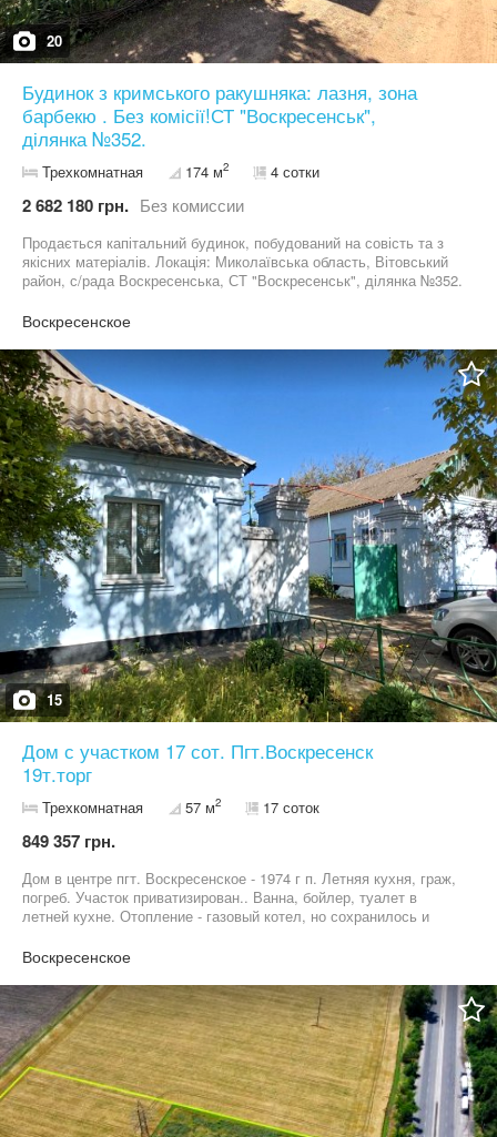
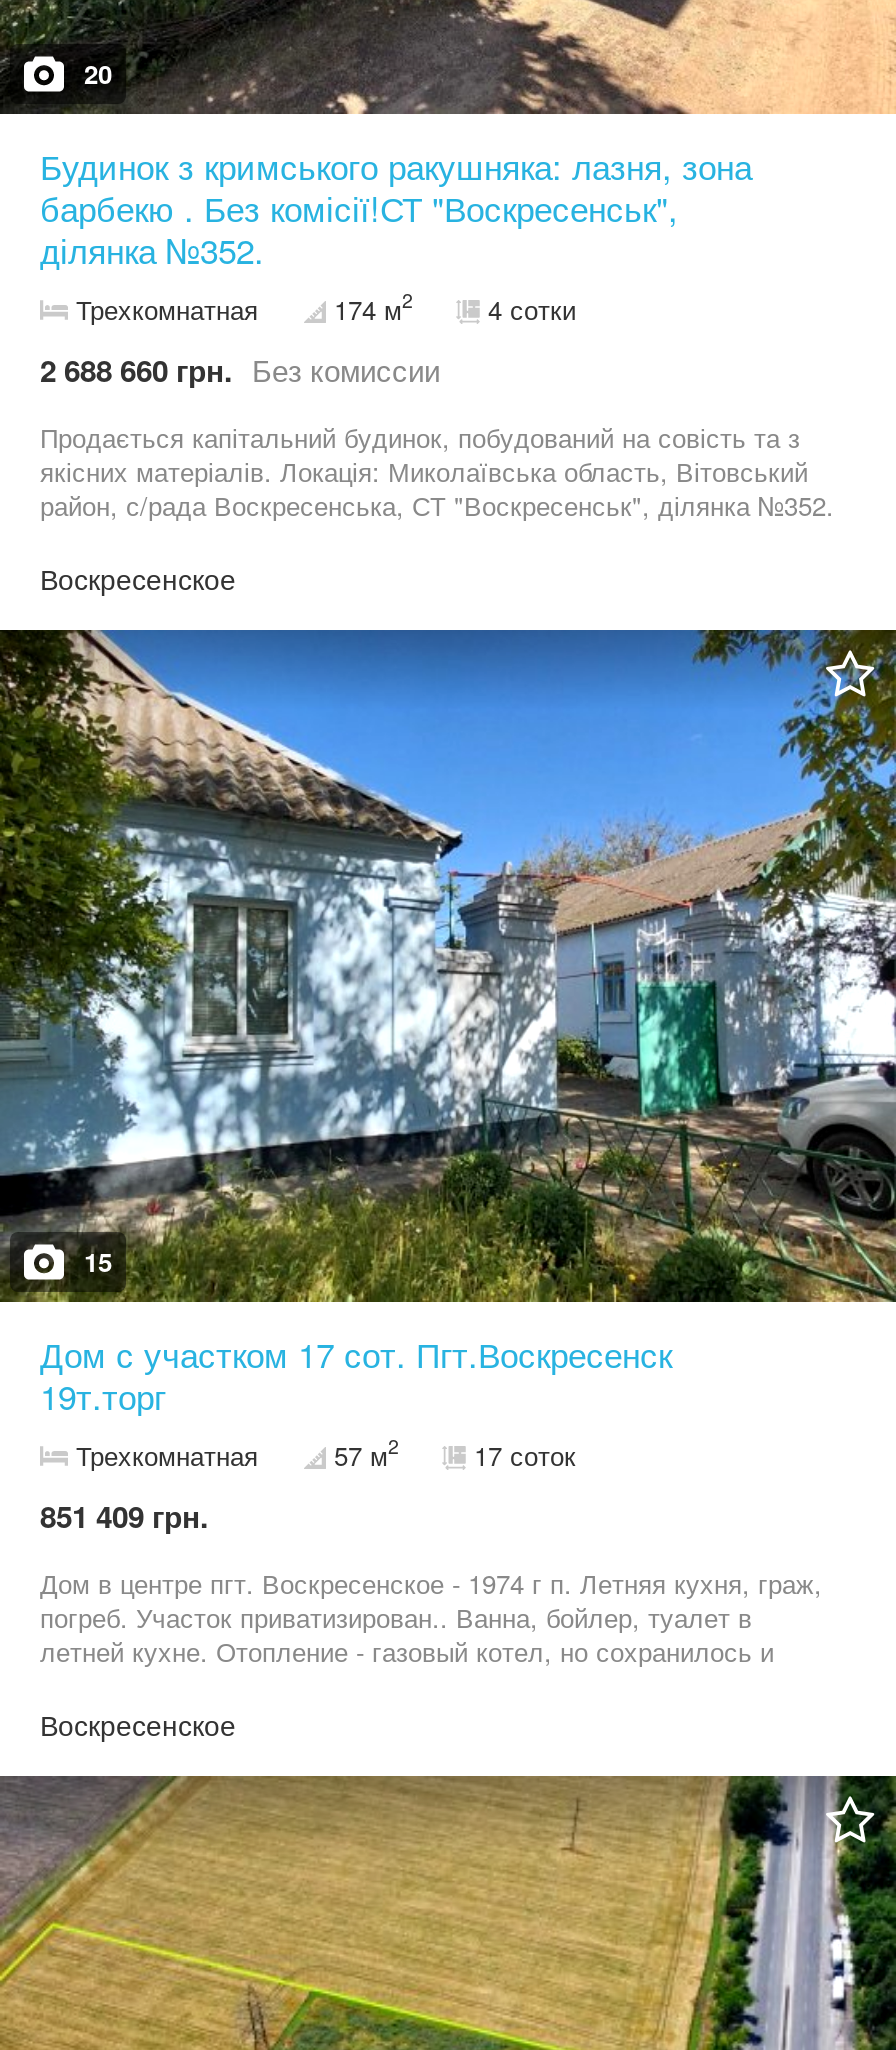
- 2 682 180 грн. Без комиссии
+ 2 688 660 грн. Без комиссии

- 849 357 грн.
+ 851 409 грн.
